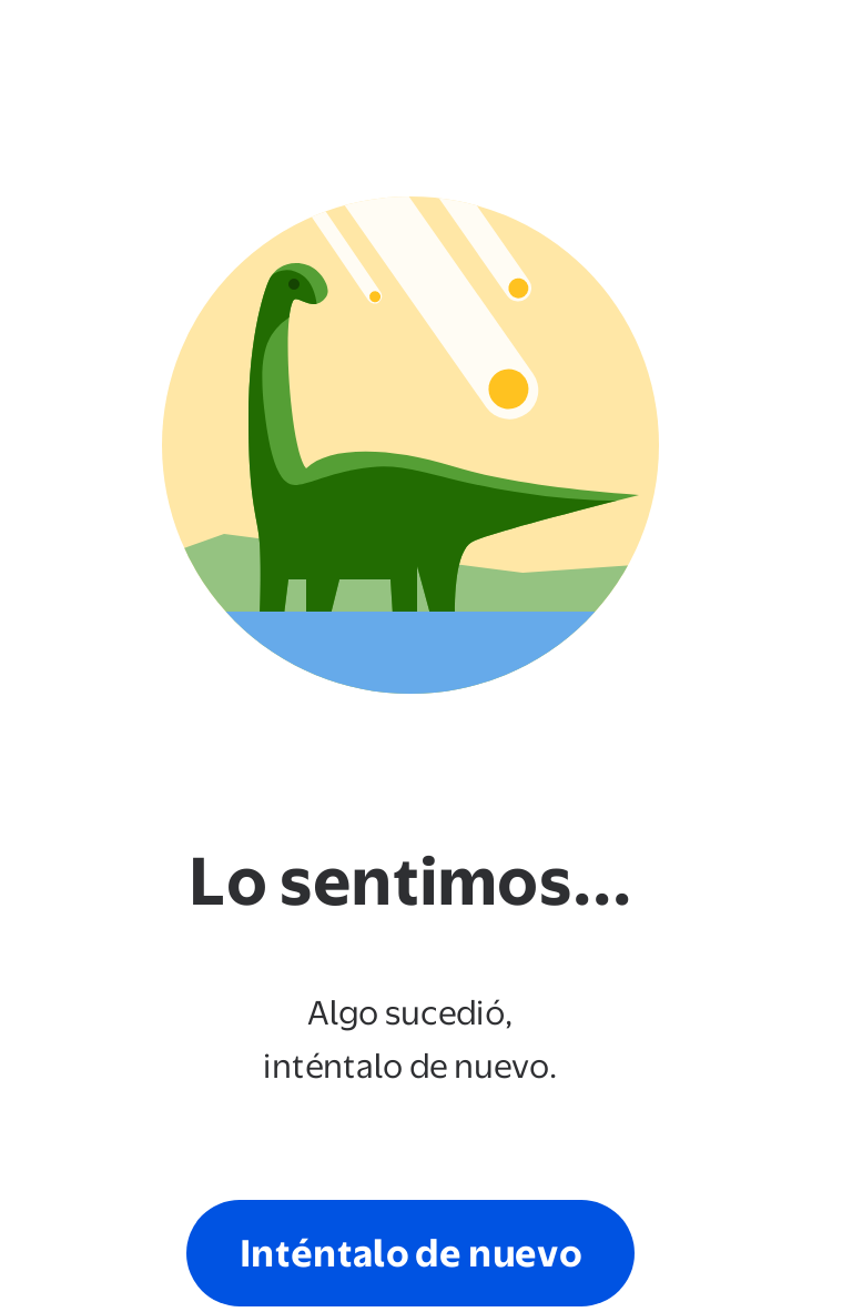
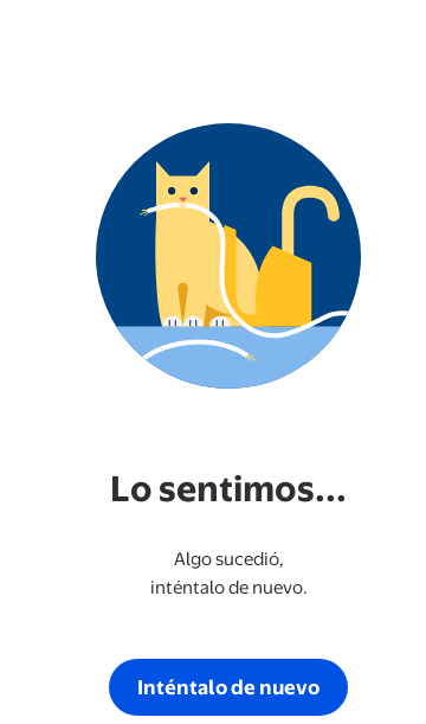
- [image]
+ [image]
